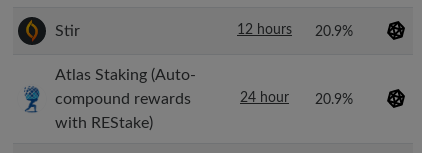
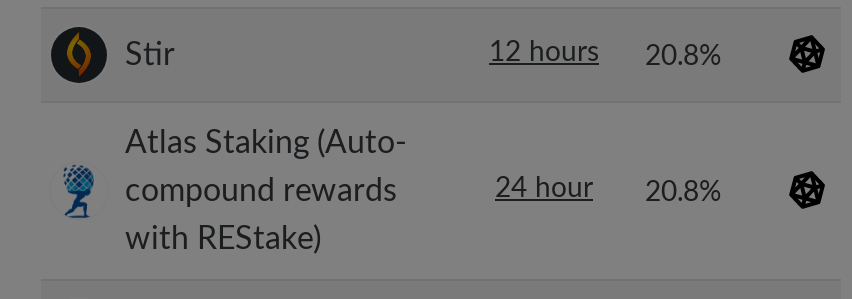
- 12 hours 20.9%
+ 12 hours 20.8%

- 24 hour 20.9%
+ 24 hour 20.8%
